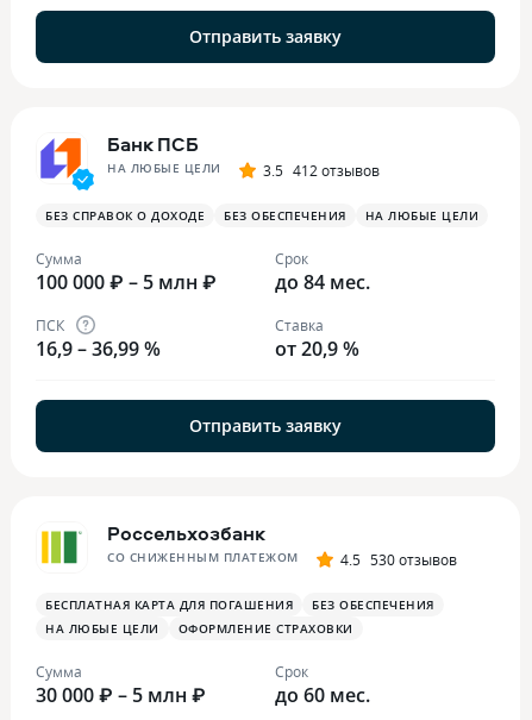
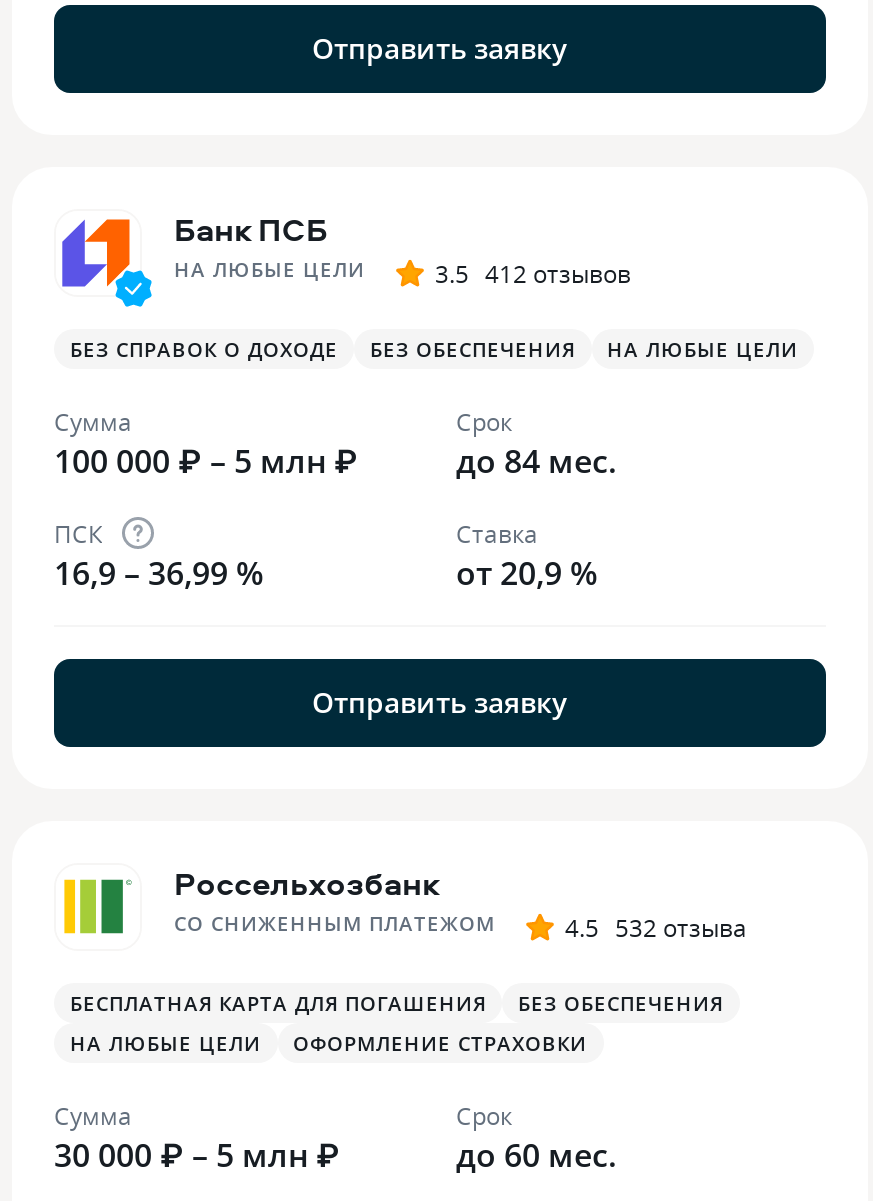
- 4.5 530 отзывов
+ 4.5 532 отзыва
